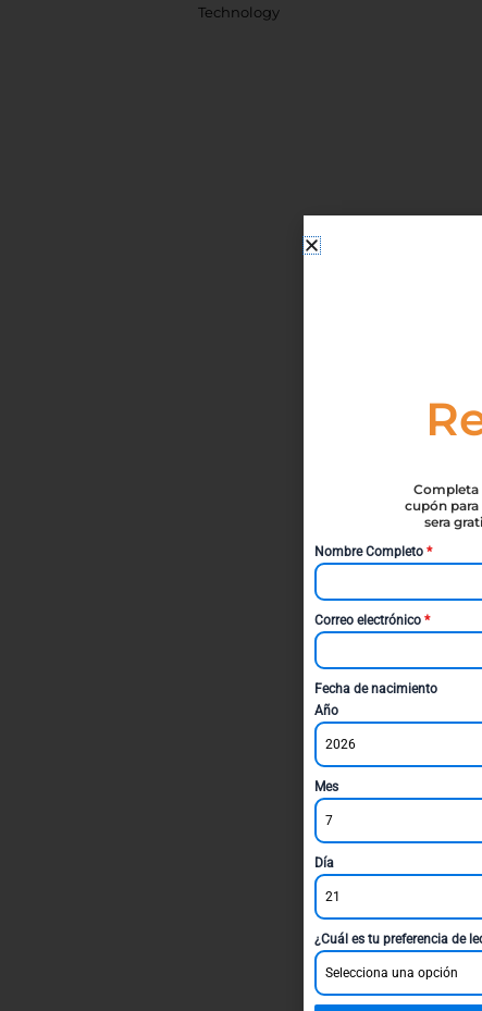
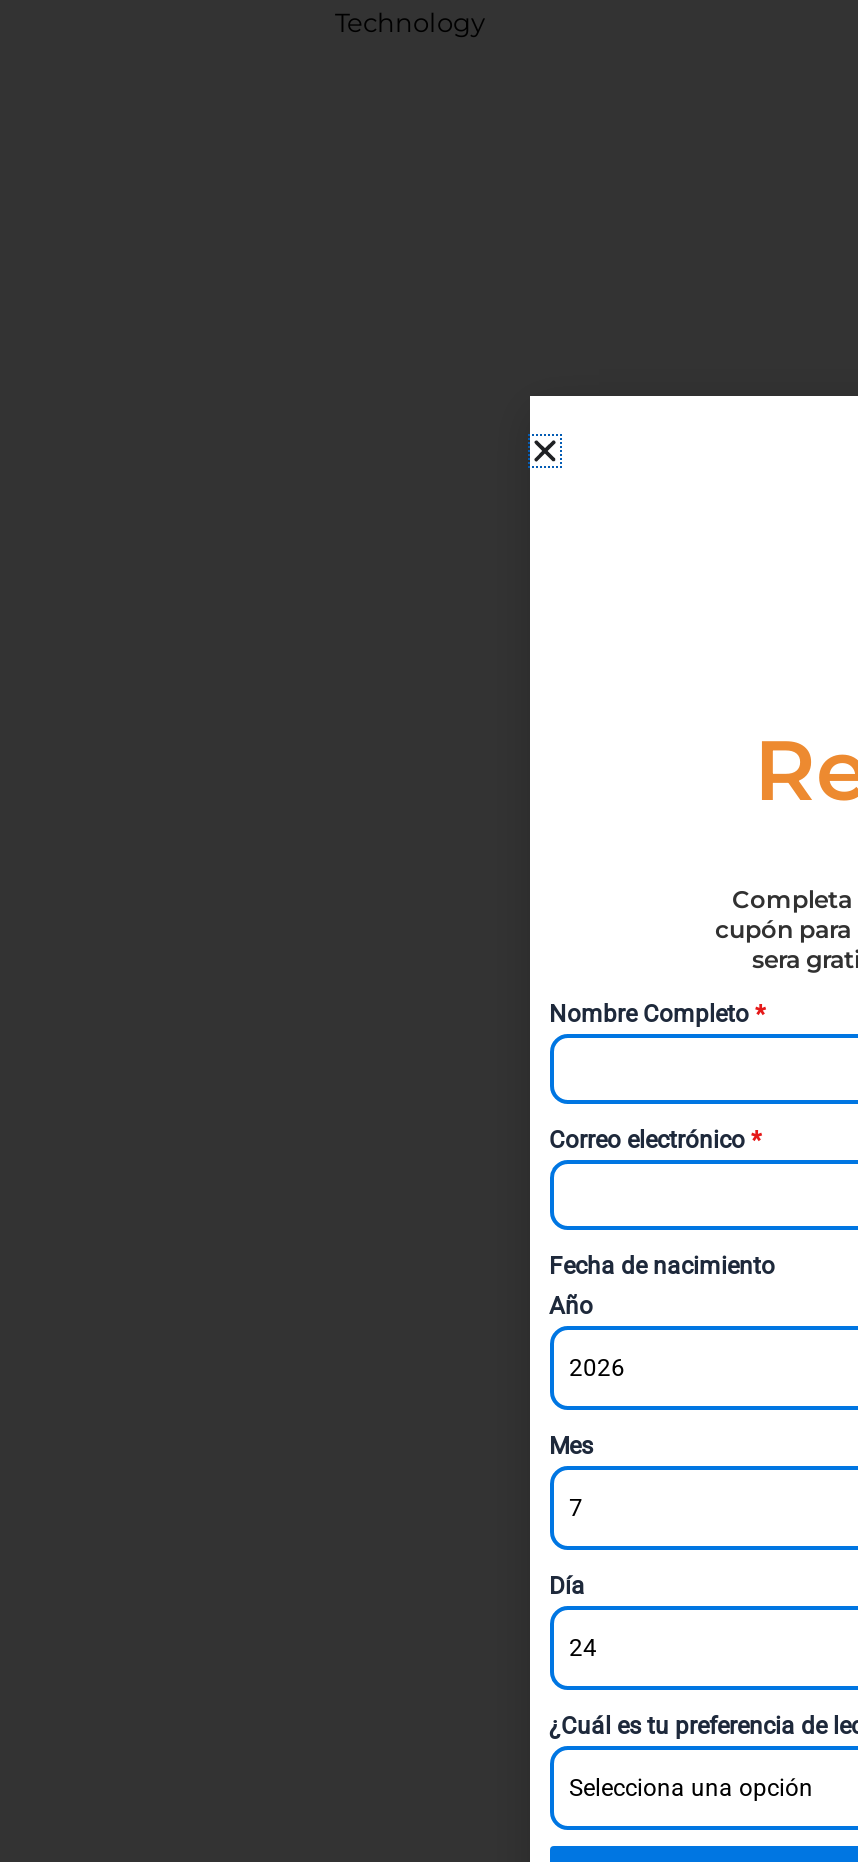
- 21
+ 24
